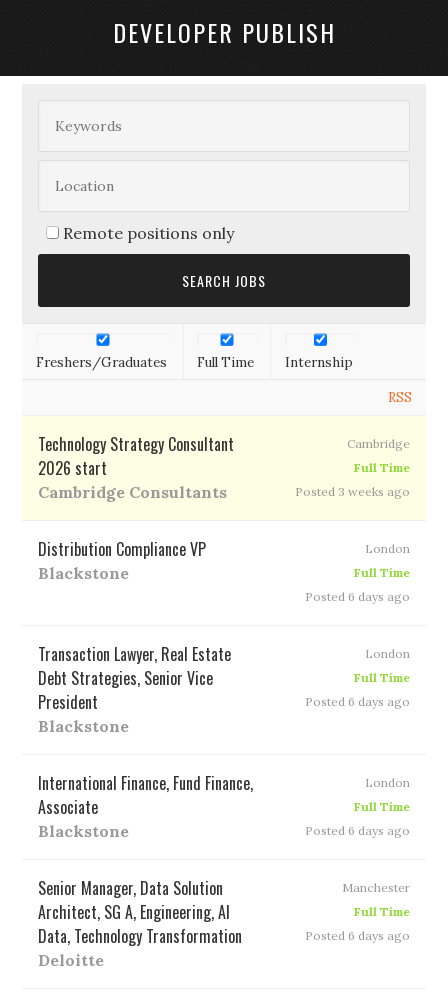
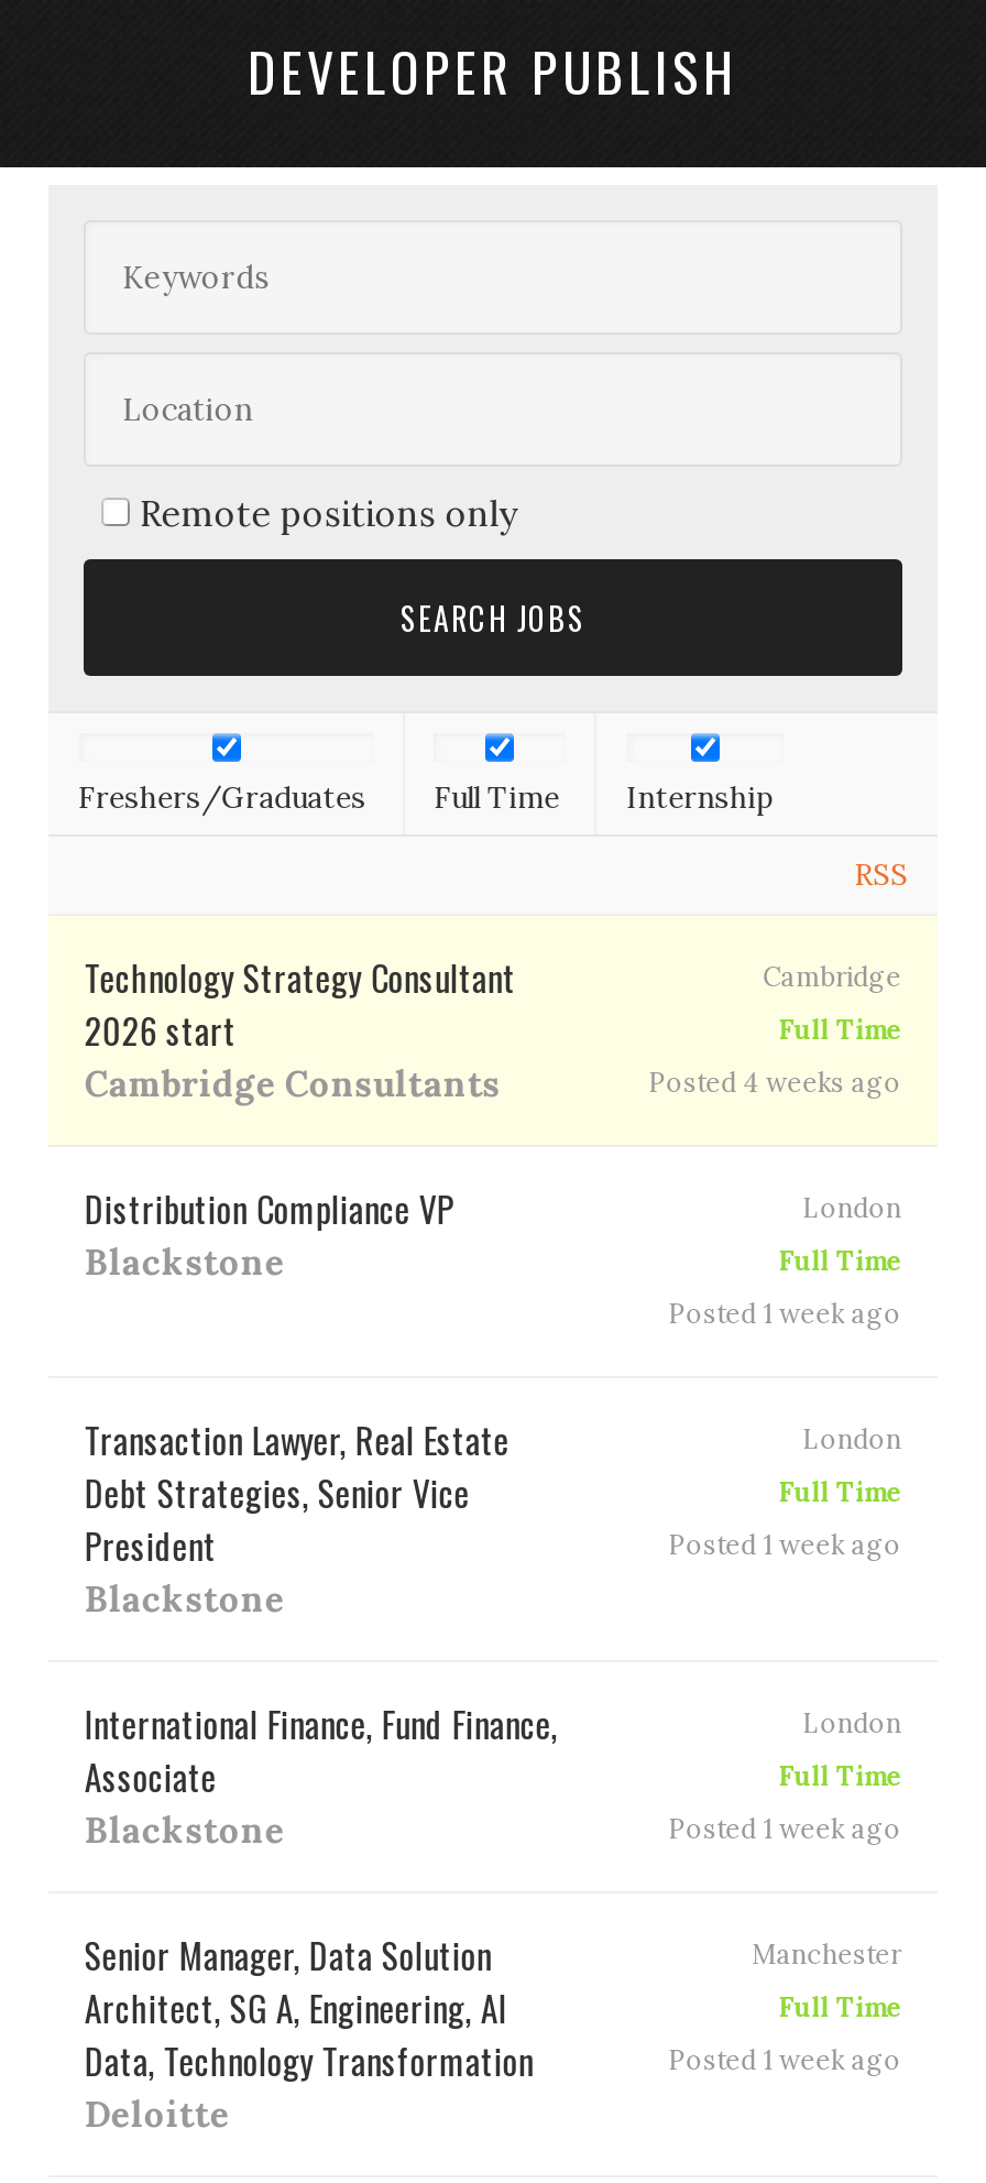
- Posted 3 weeks ago
+ Posted 4 weeks ago

- Posted 6 days ago
+ Posted 1 week ago

- Posted 6 days ago
+ Posted 1 week ago

- Posted 6 days ago
+ Posted 1 week ago

- Posted 6 days ago
+ Posted 1 week ago
